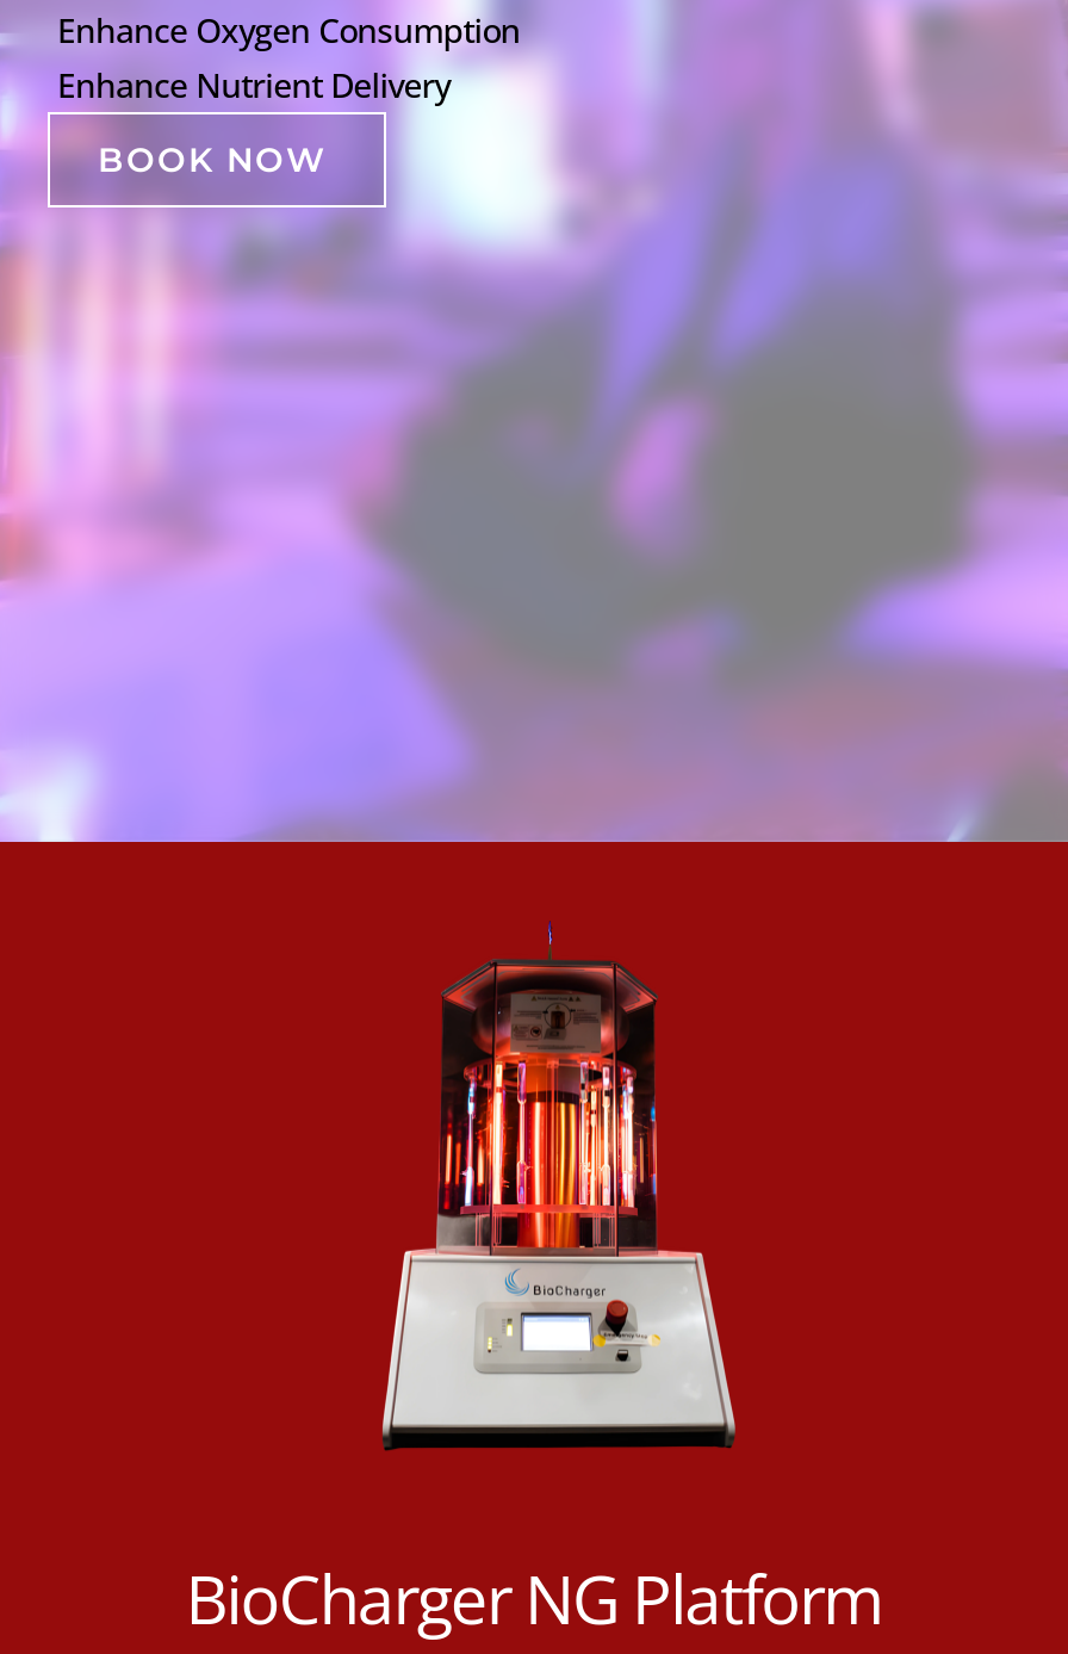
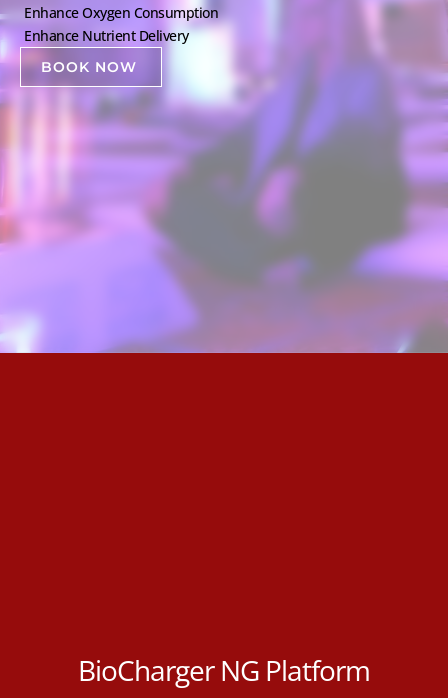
- [image]
